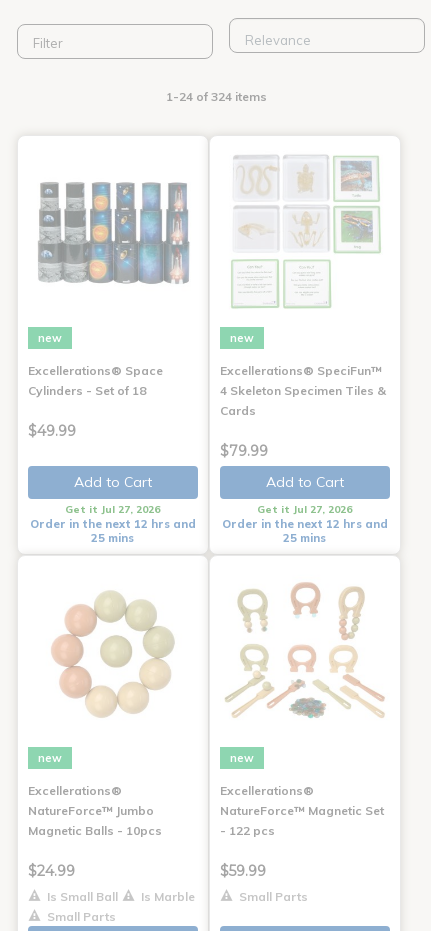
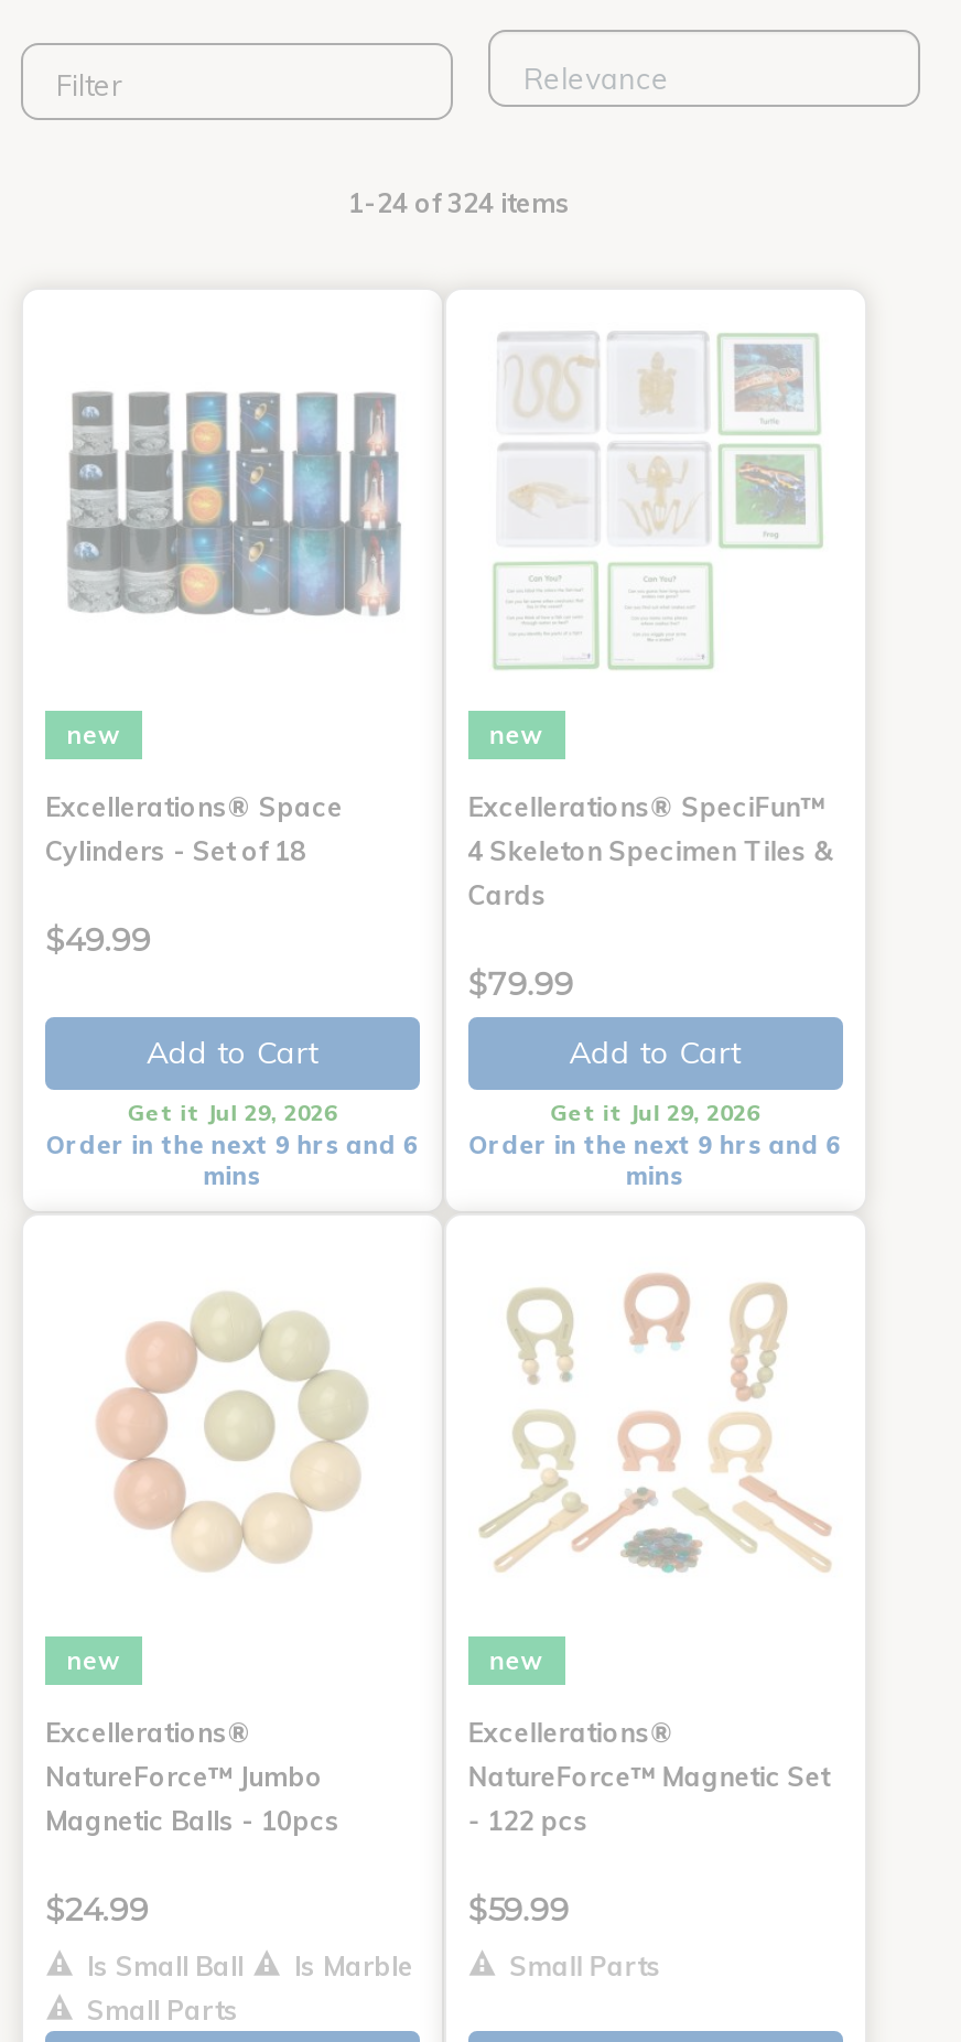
- Get it Jul 27, 2026
- Order in the next 12 hrs and
- 25 mins
+ Get it Jul 29, 2026
+ Order in the next 9 hrs and 6
+ mins

- Get it Jul 27, 2026
- Order in the next 12 hrs and
- 25 mins
+ Get it Jul 29, 2026
+ Order in the next 9 hrs and 6
+ mins
